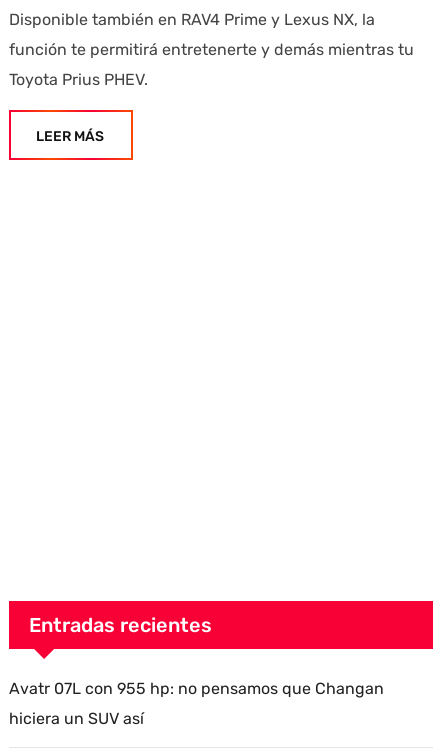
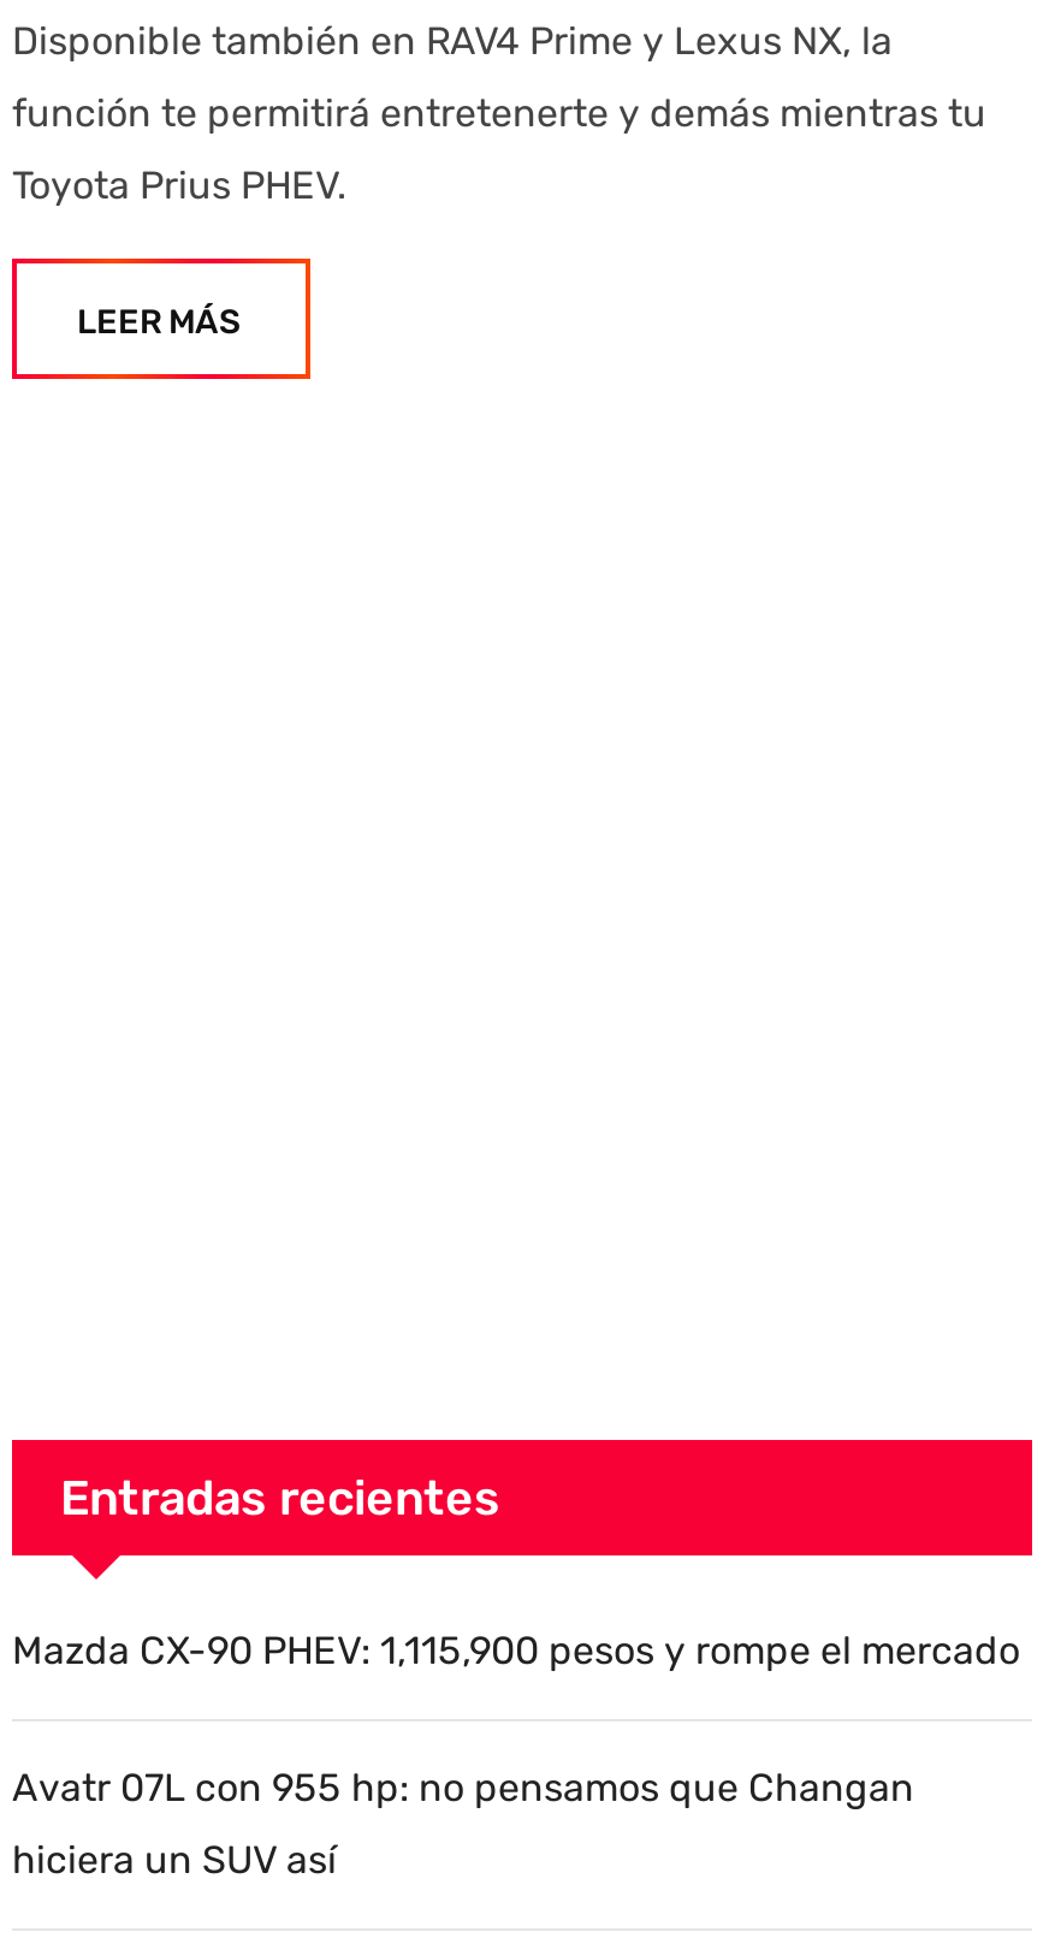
+ Mazda CX-90 PHEV: 1,115,900 pesos y rompe el mercado
